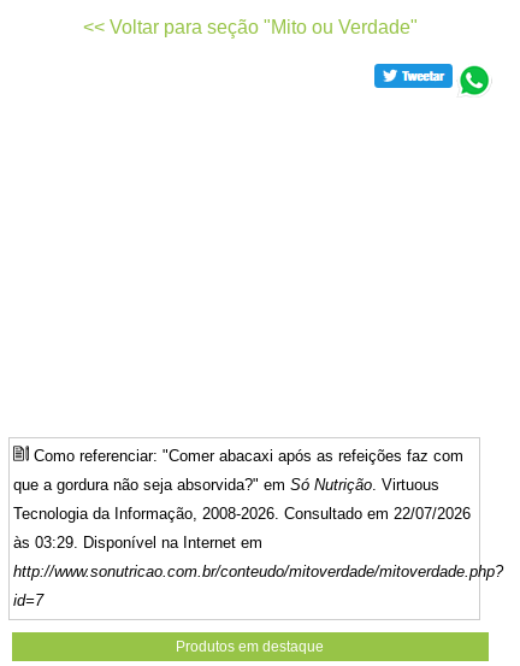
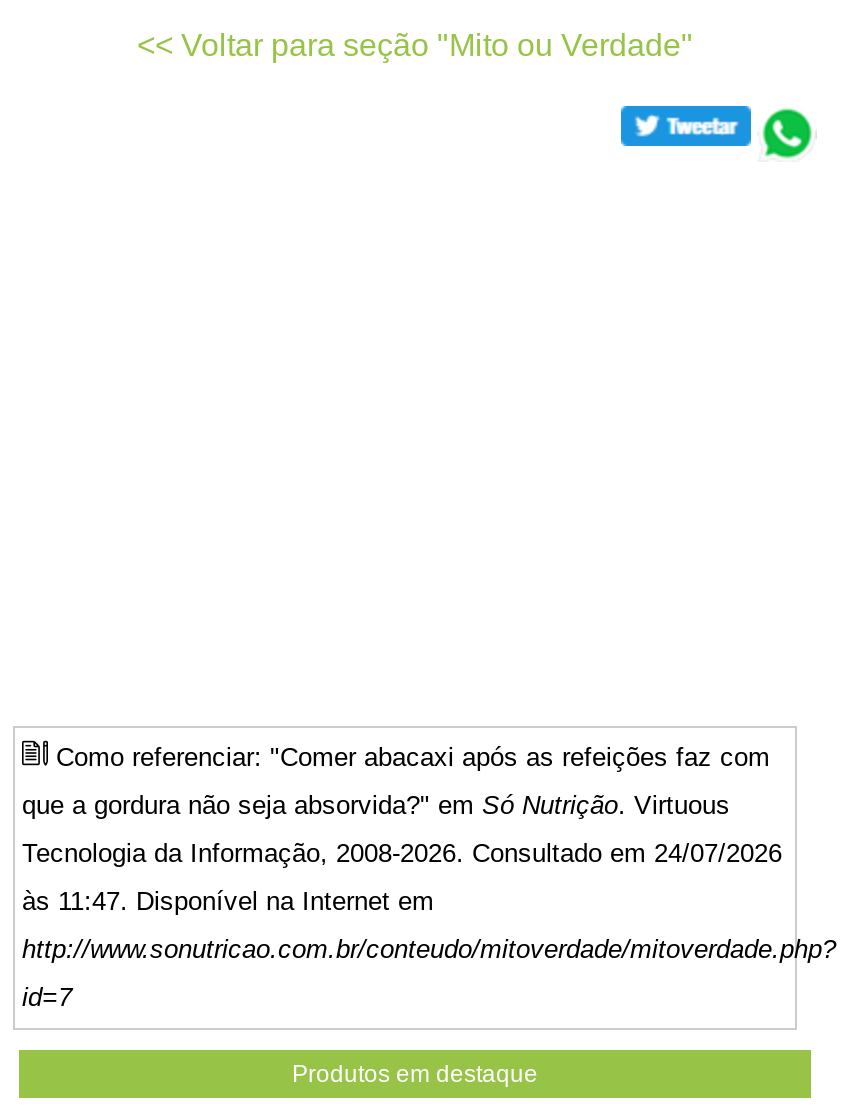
- Tecnologia da Informação, 2008-2026. Consultado em 22/07/2026
+ Tecnologia da Informação, 2008-2026. Consultado em 24/07/2026

- às 03:29. Disponível na Internet em
+ às 11:47. Disponível na Internet em
